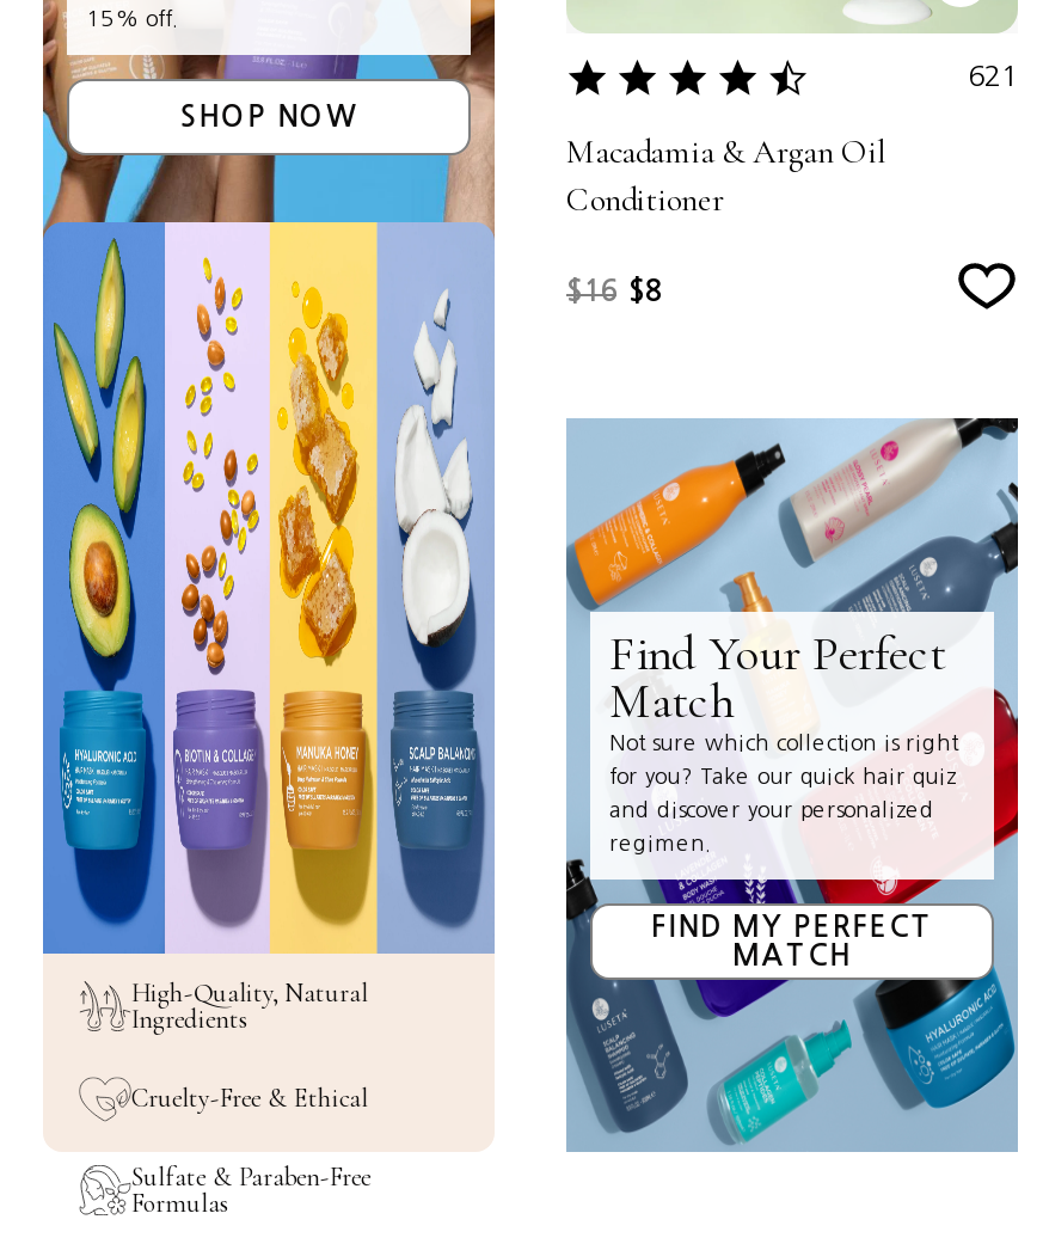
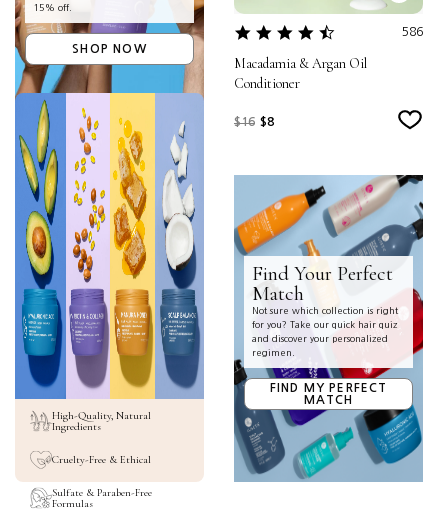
- 621
+ 586
